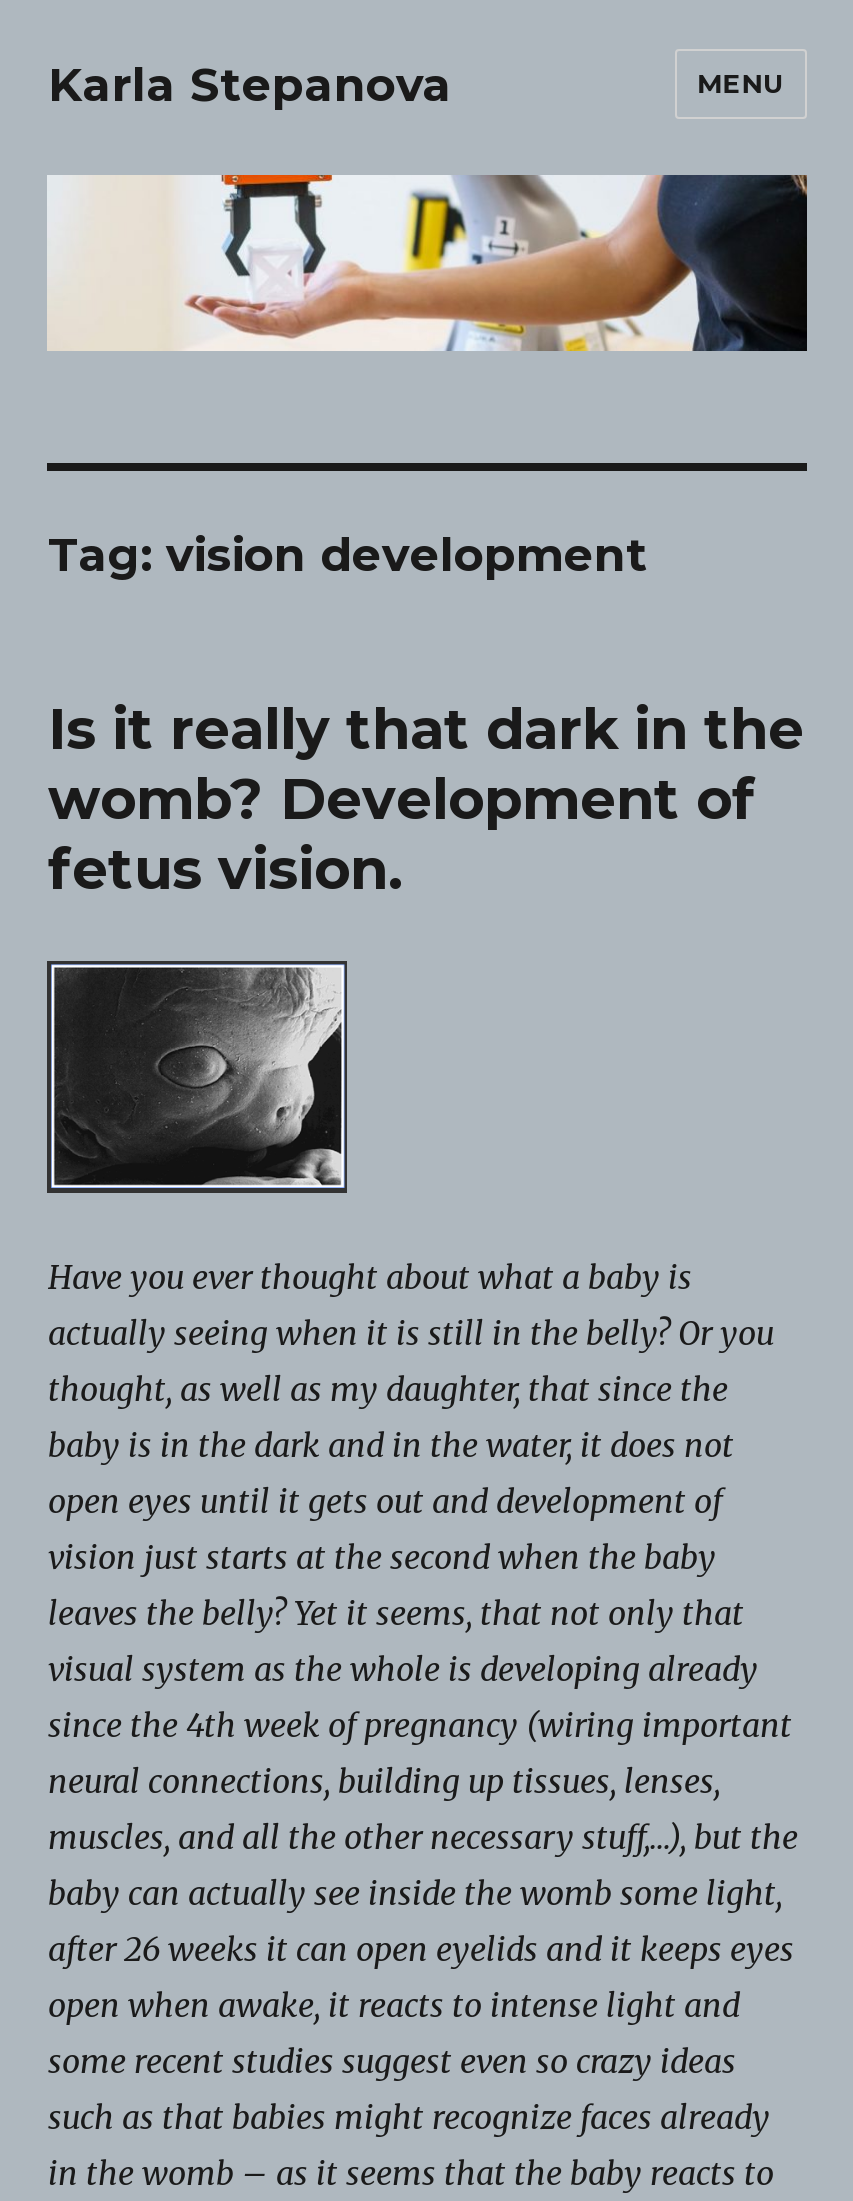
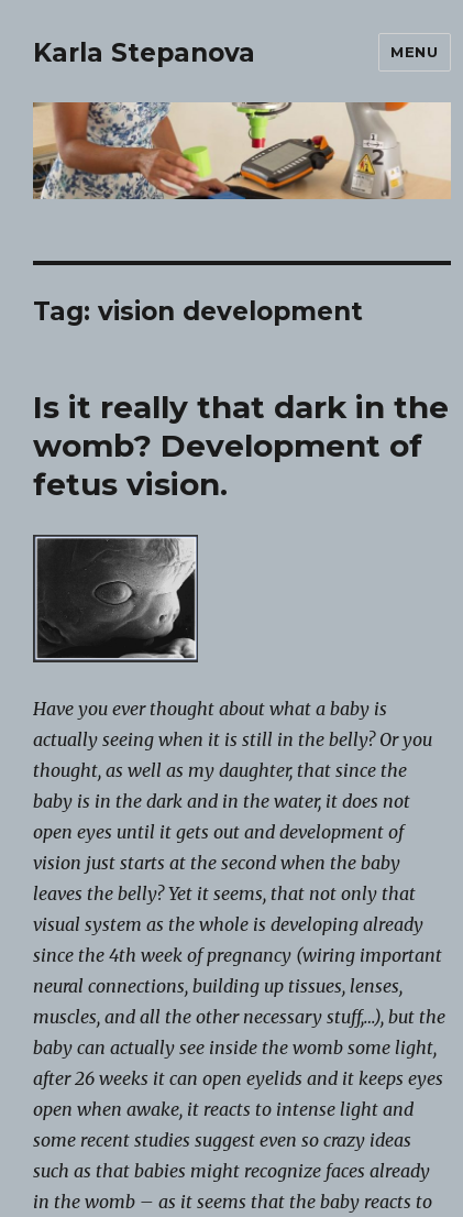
- [image]
+ [image]
